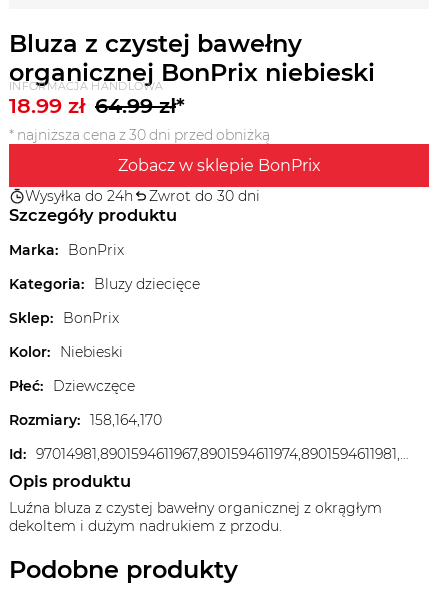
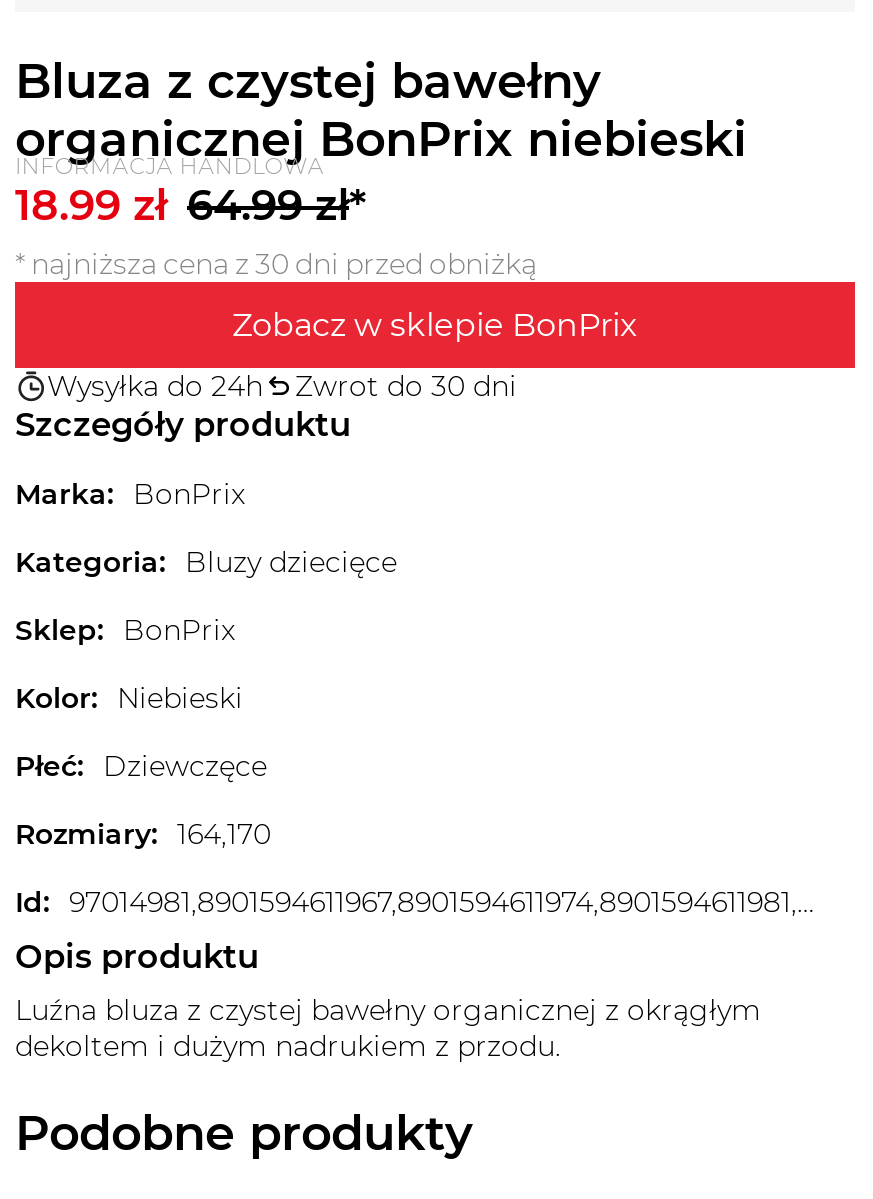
- Rozmiary: 158,164,170
+ Rozmiary: 164,170
